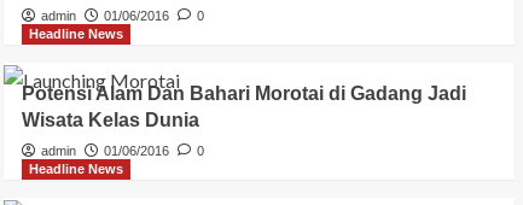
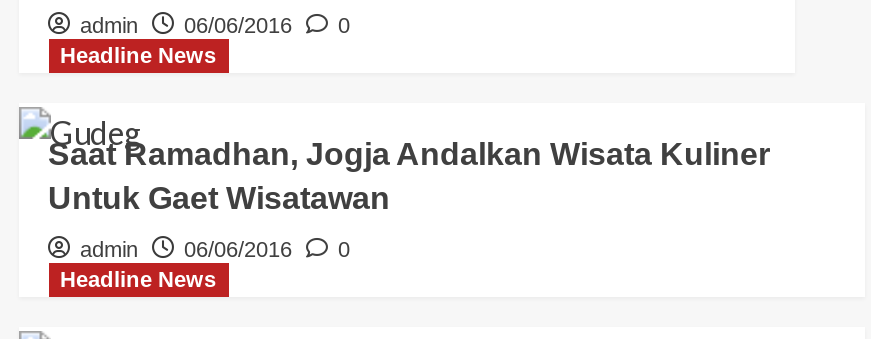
- admin 01/06/2016 0
+ admin 06/06/2016 0

- Potensi Alam Dan Bahari Morotai di Gadang Jadi
- Wisata Kelas Dunia
+ Saat Ramadhan, Jogja Andalkan Wisata Kuliner
+ Untuk Gaet Wisatawan

- admin 01/06/2016 0
+ admin 06/06/2016 0
